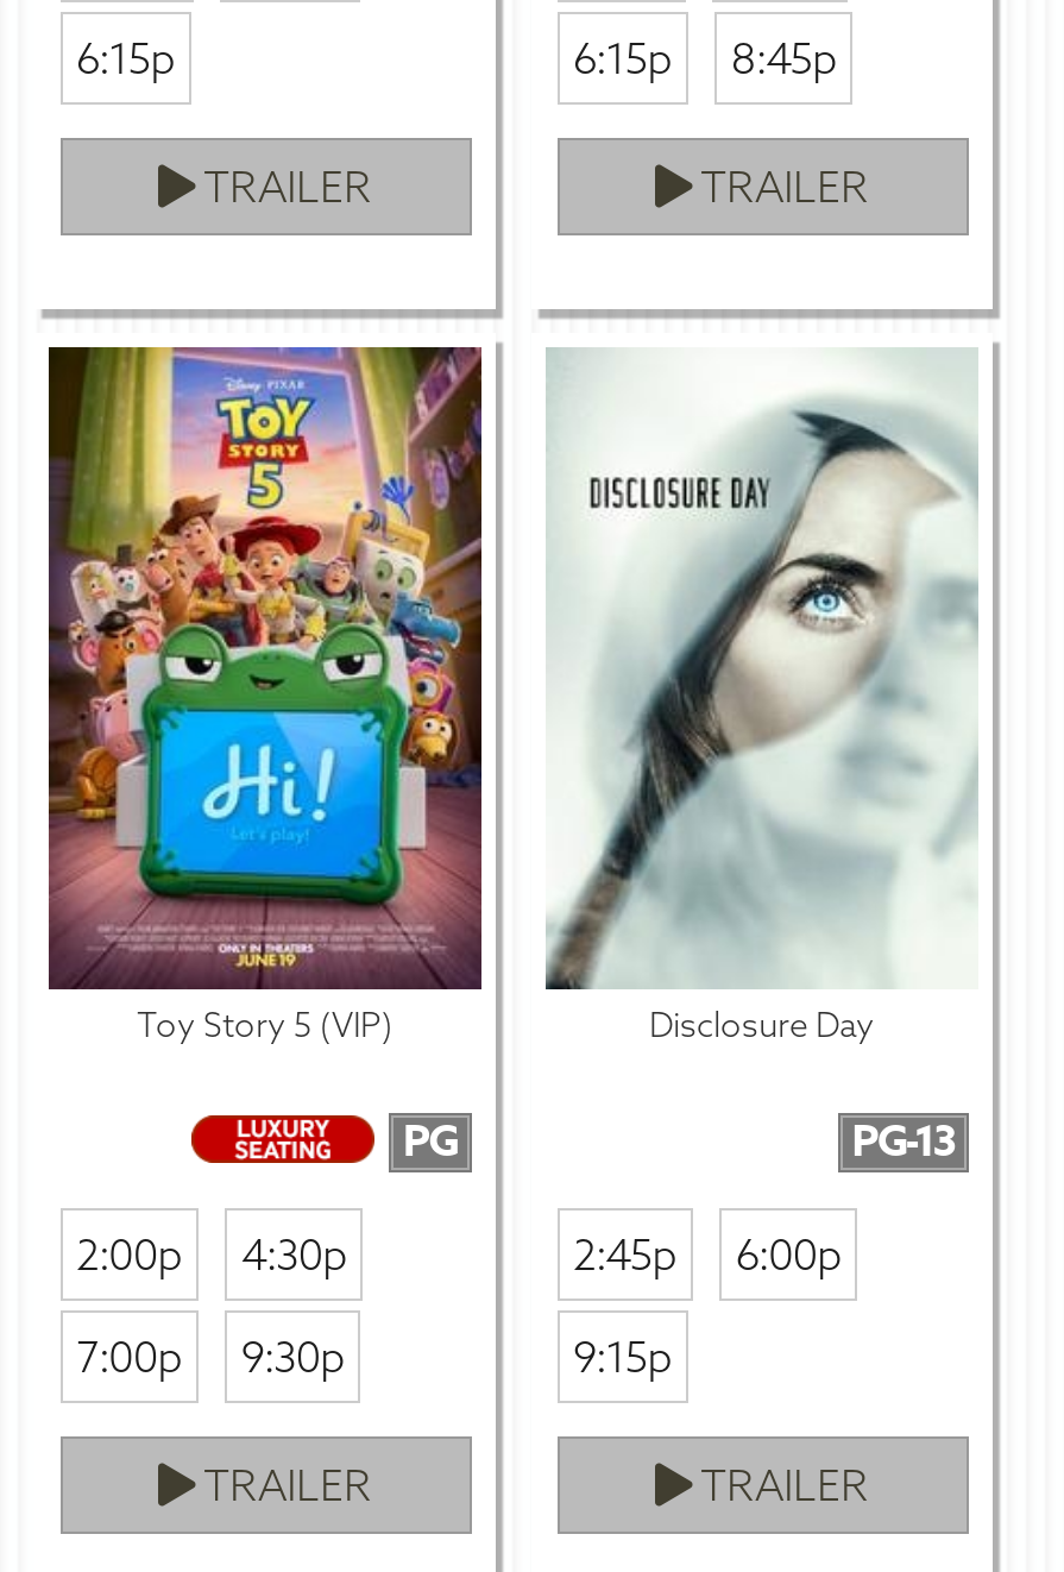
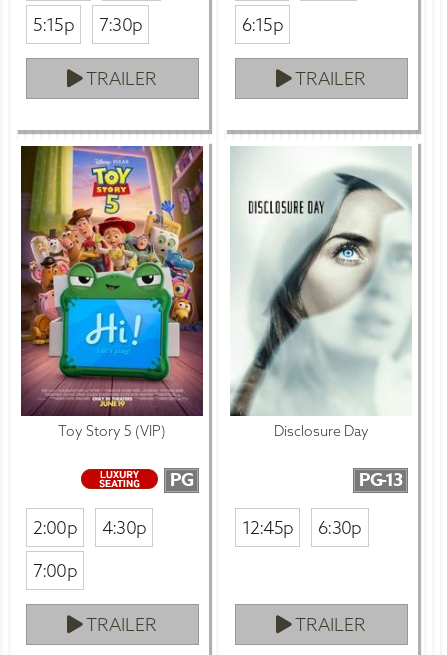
- 6:15p
+ 5:15p
+ 7:30p

- 8:45p

- 2:45p
- 6:00p
- 9:15p
+ 12:45p
+ 6:30p

- 9:30p
